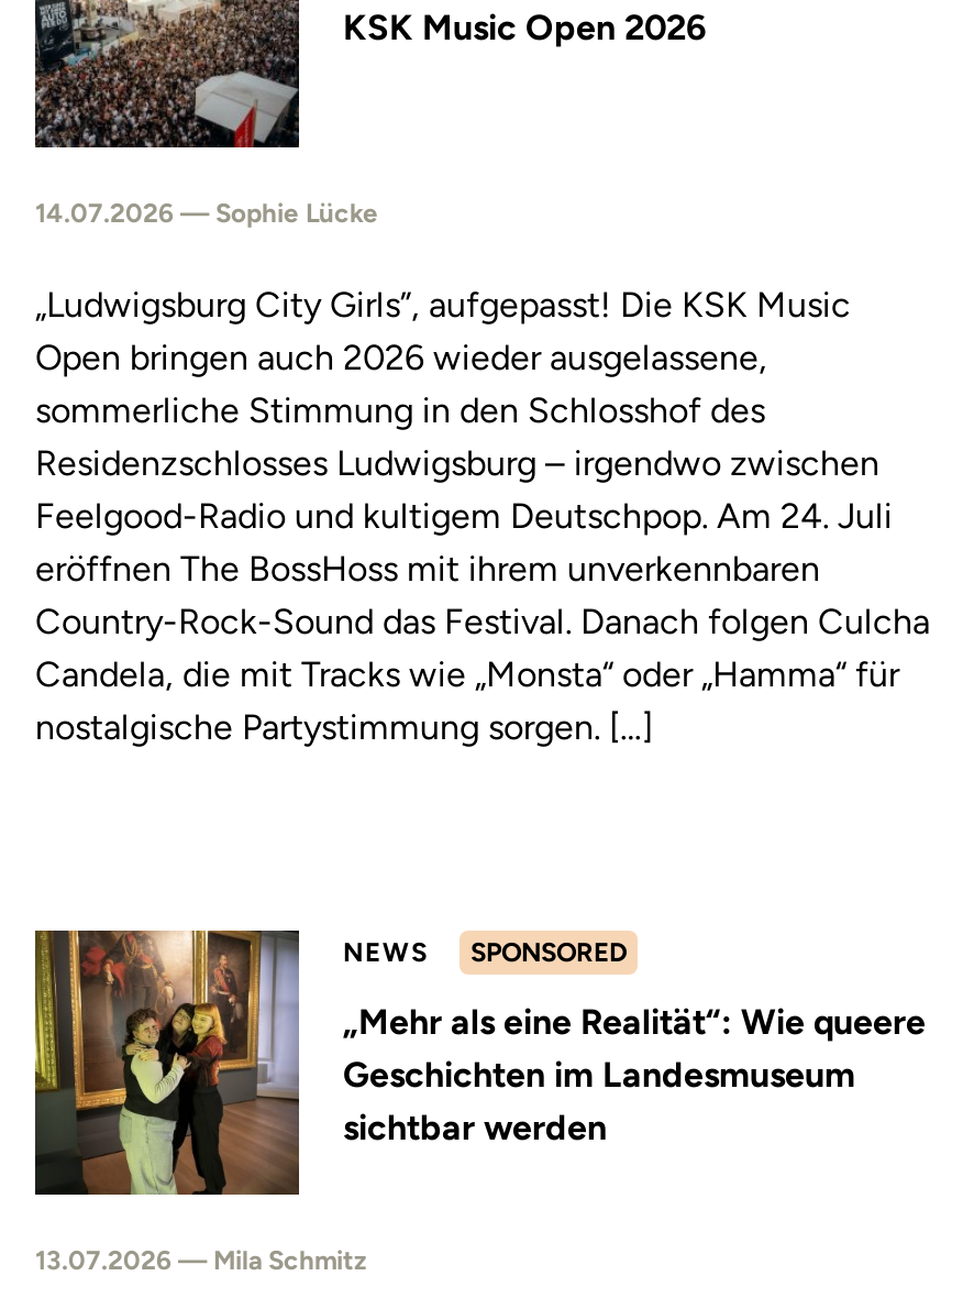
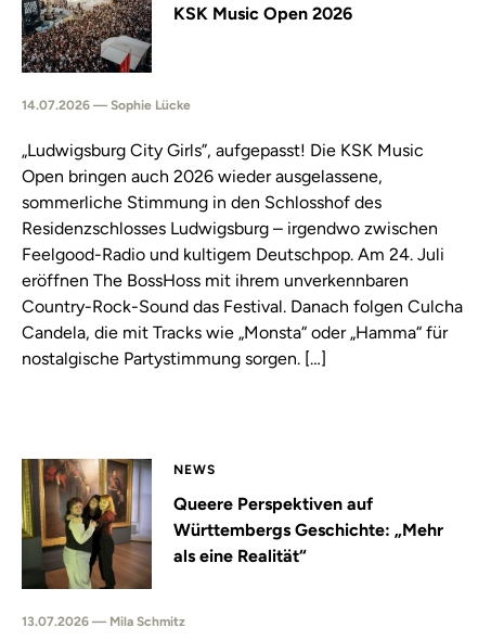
- SPONSORED
- „Mehr als eine Realität“: Wie queere
- Geschichten im Landesmuseum
- sichtbar werden
+ Queere Perspektiven auf
+ Württembergs Geschichte: „Mehr
+ als eine Realität“
